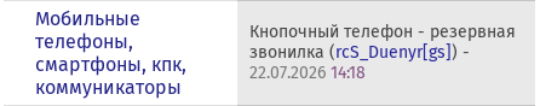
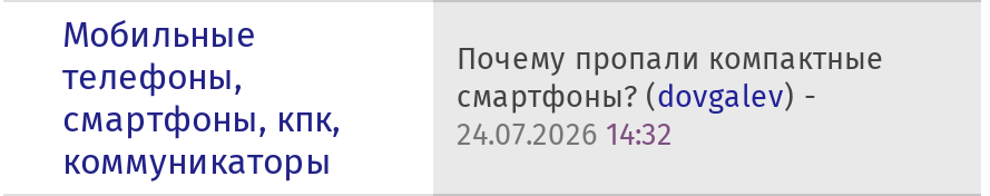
- Кнопочный телефон - резервная
- звонилка (rcS_Duenyr[gs]) -
- 22.07.2026 14:18
+ Почему пропали компактные
+ смартфоны? (dovgalev) -
+ 24.07.2026 14:32
